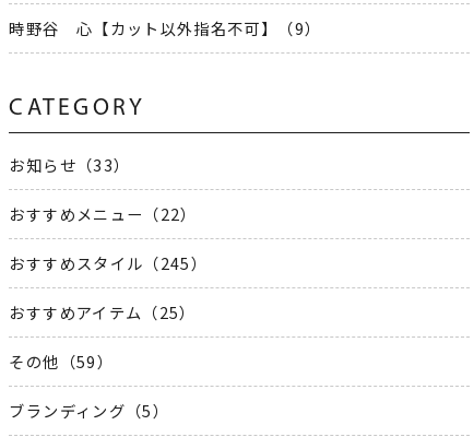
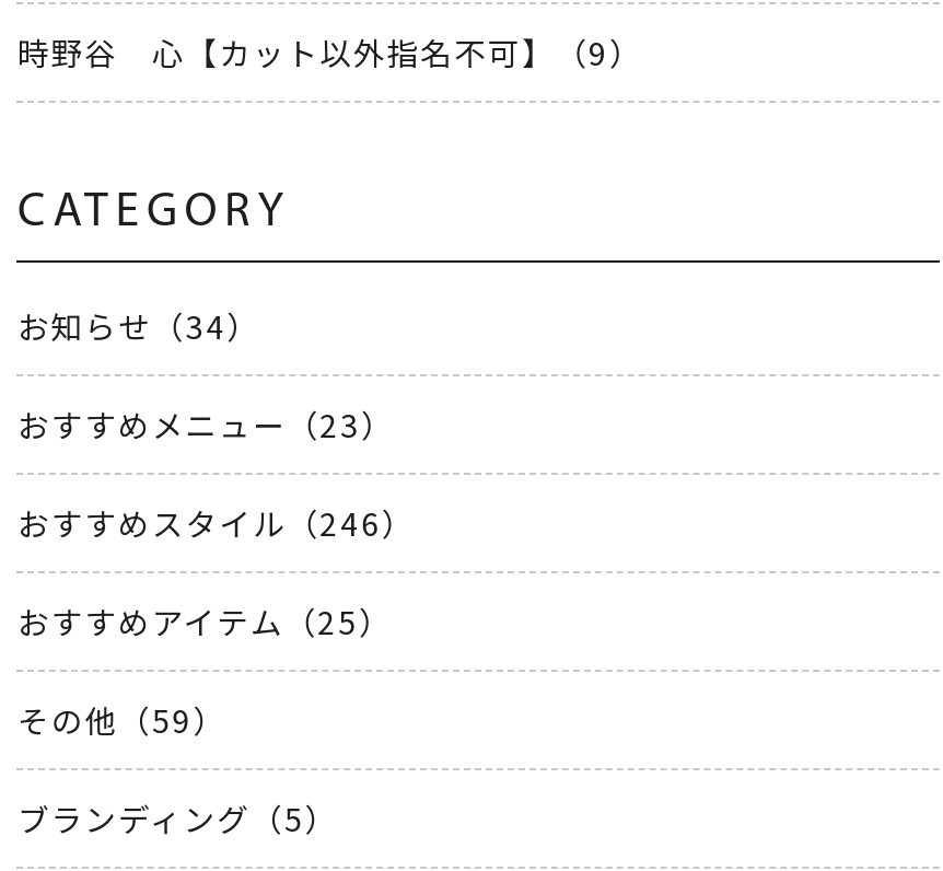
- お知らせ（33）
+ お知らせ（34）

- おすすめメニュー（22）
+ おすすめメニュー（23）

- おすすめスタイル（245）
+ おすすめスタイル（246）
